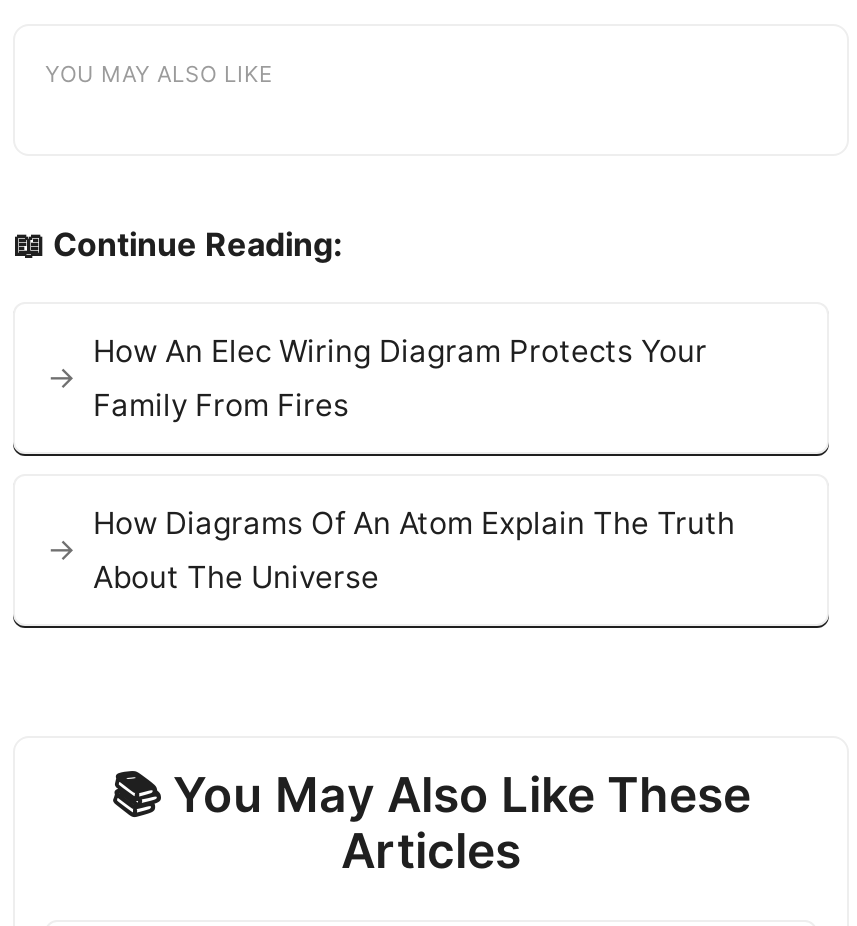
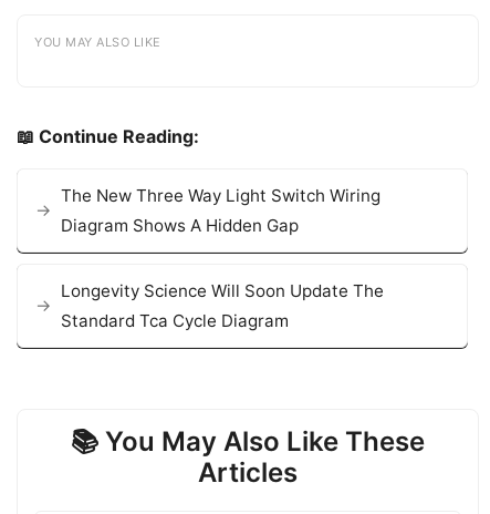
- How An Elec Wiring Diagram Protects Your
- Family From Fires
+ The New Three Way Light Switch Wiring
+ Diagram Shows A Hidden Gap

- How Diagrams Of An Atom Explain The Truth
- About The Universe
+ Longevity Science Will Soon Update The
+ Standard Tca Cycle Diagram
